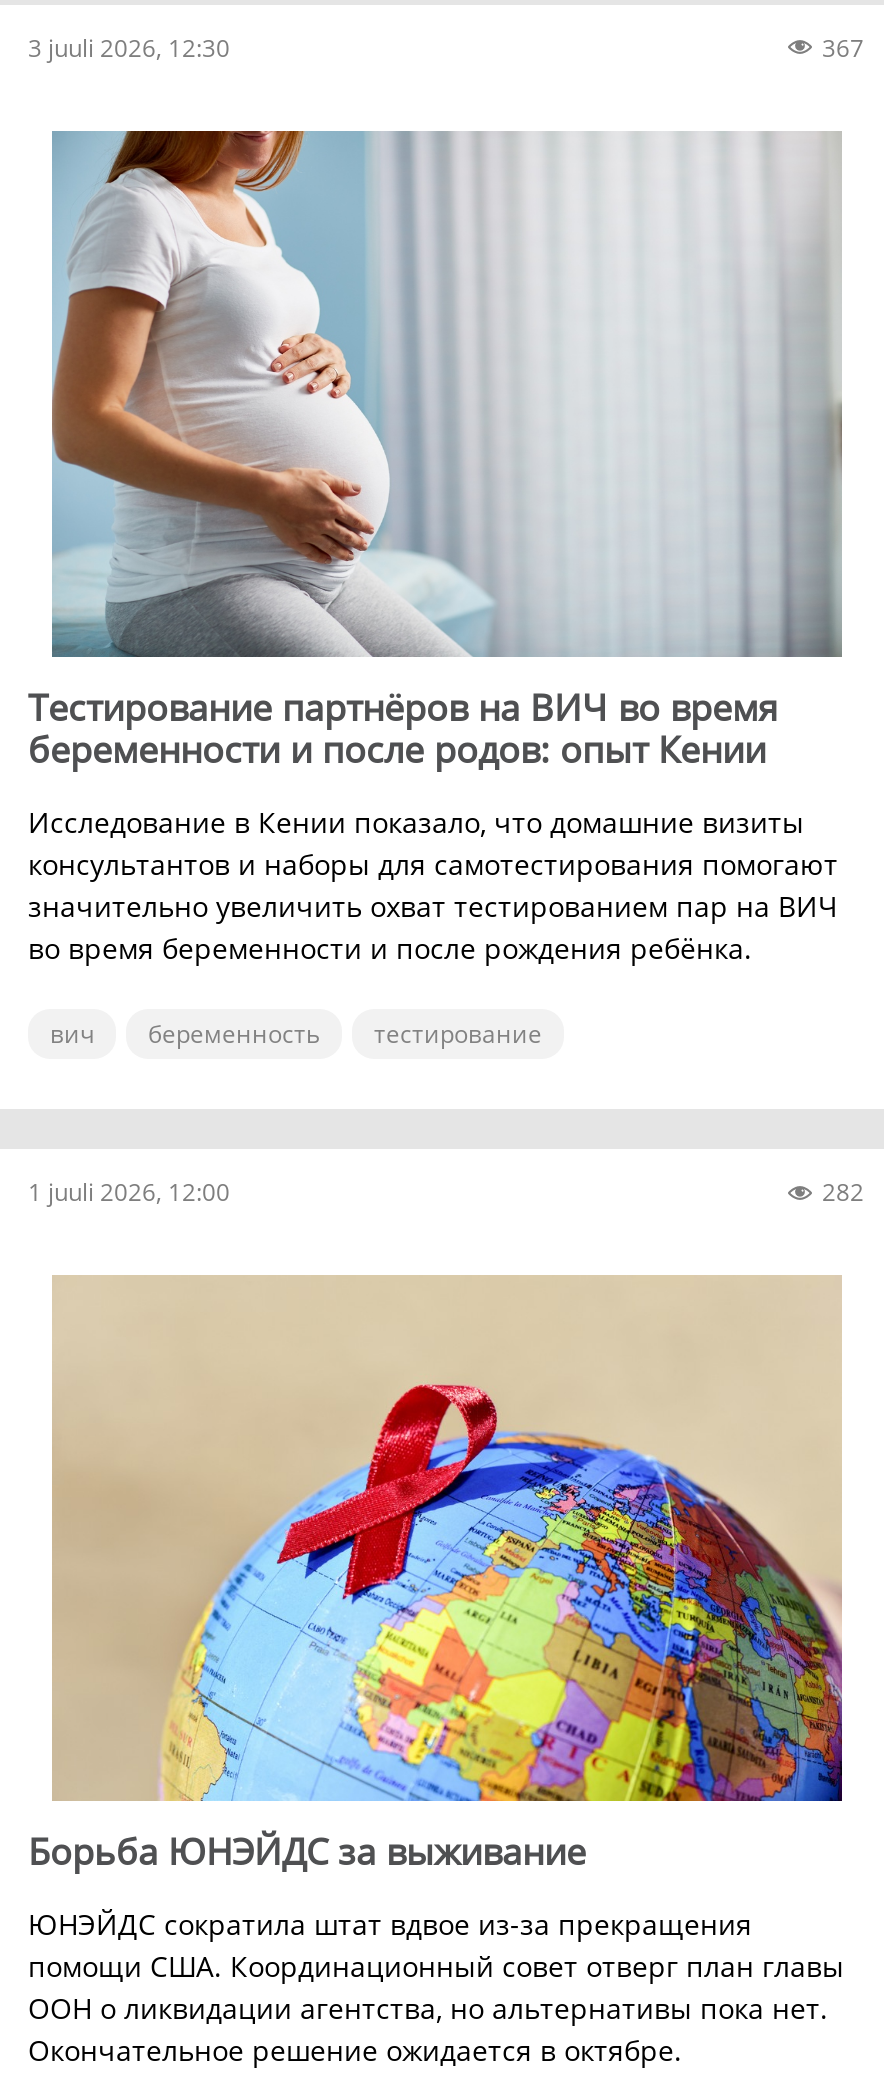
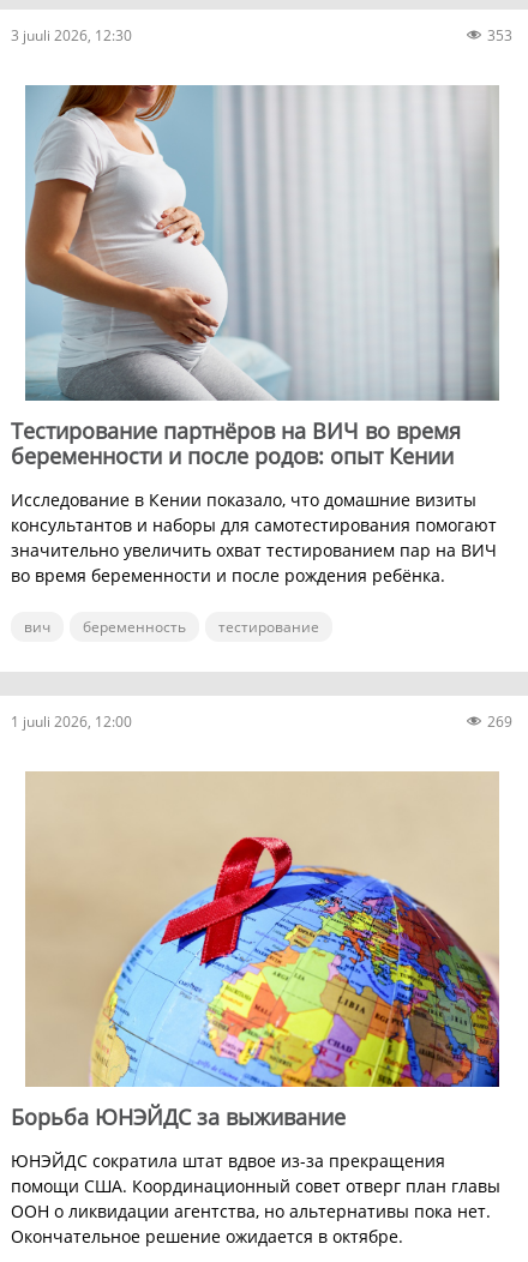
- 367
+ 353

- 282
+ 269
